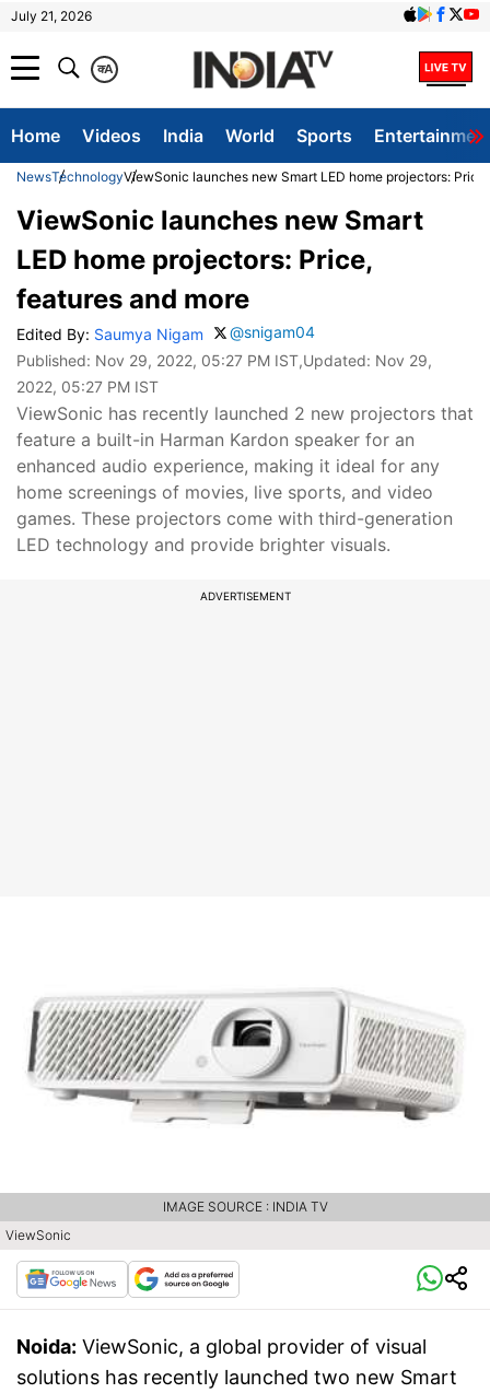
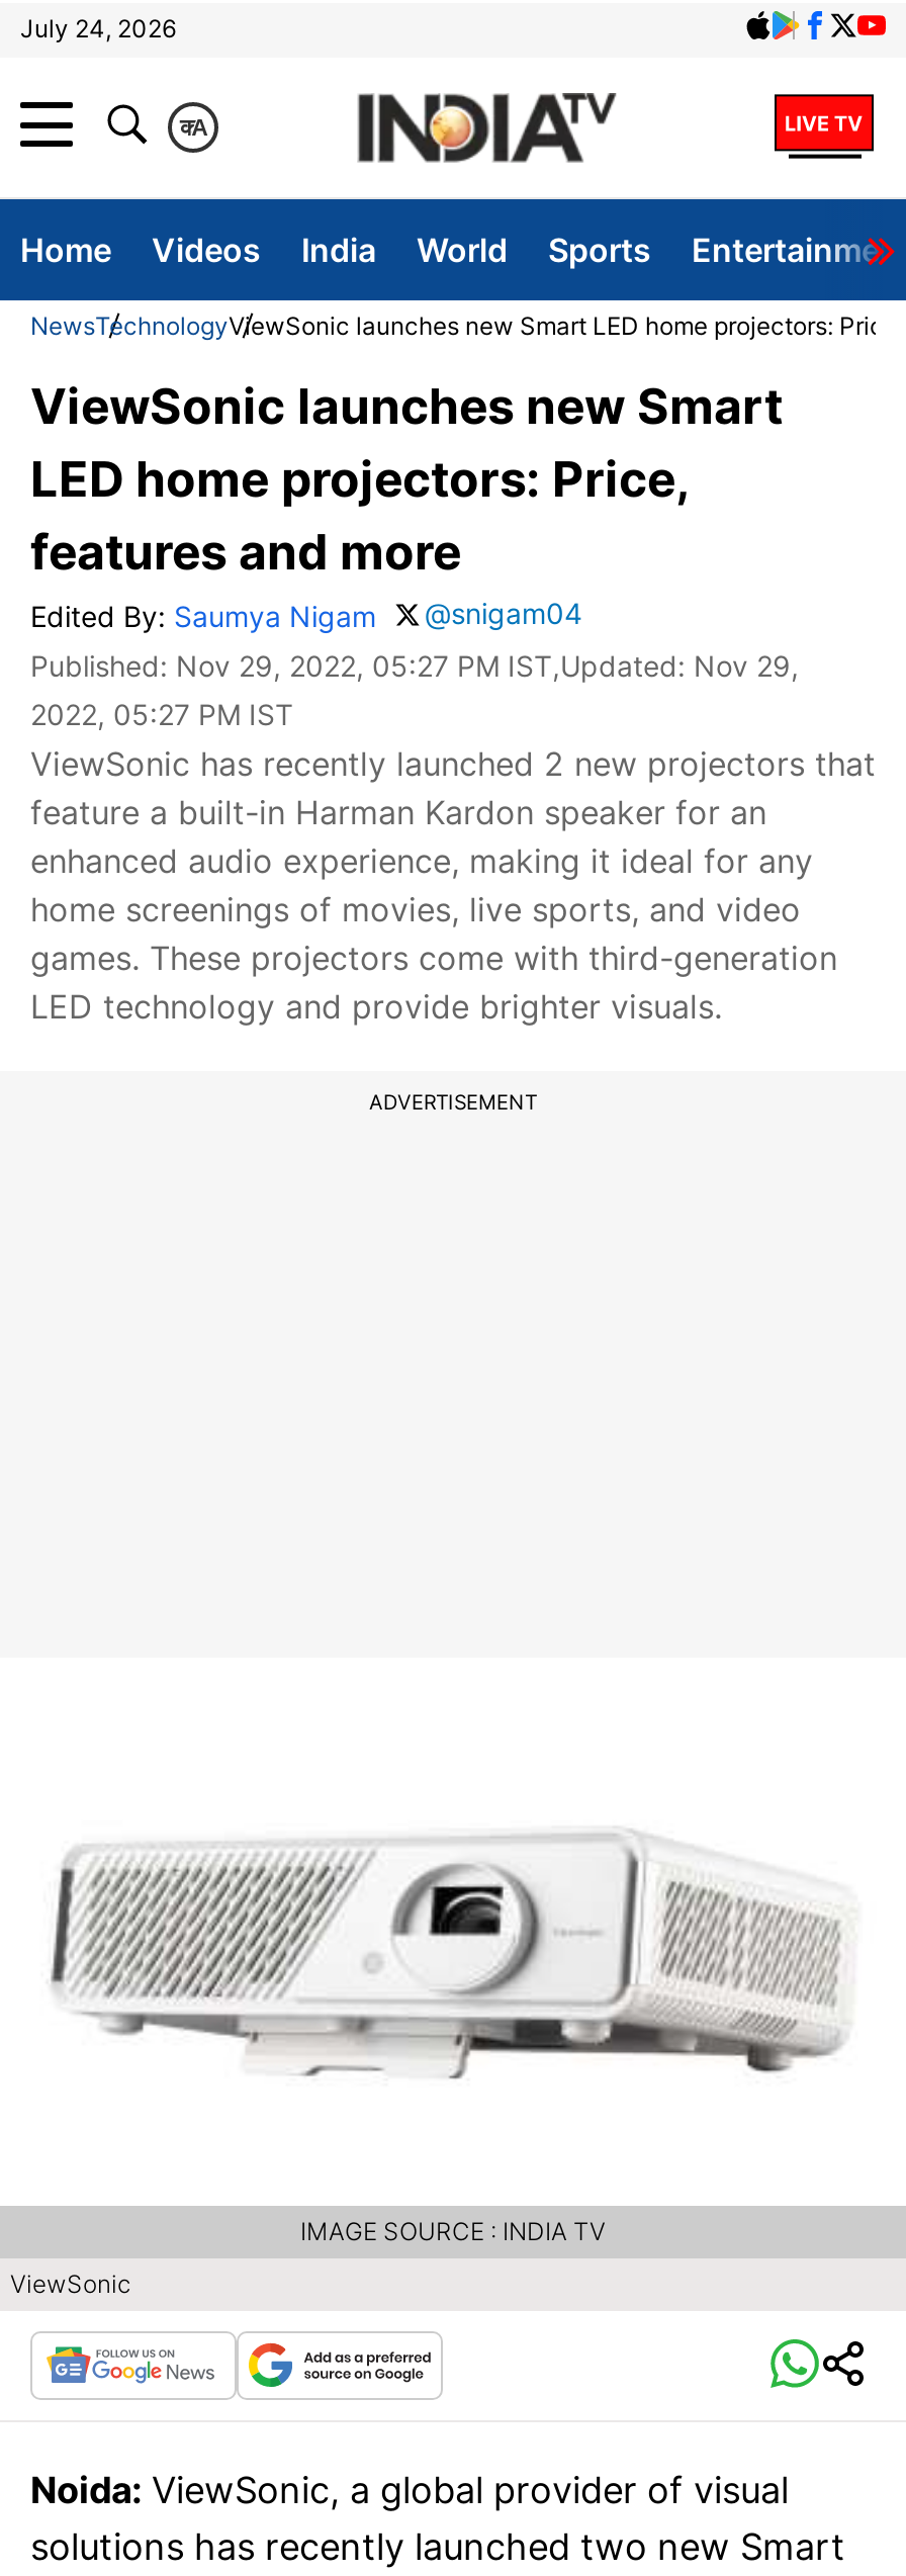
- July 21, 2026
+ July 24, 2026
